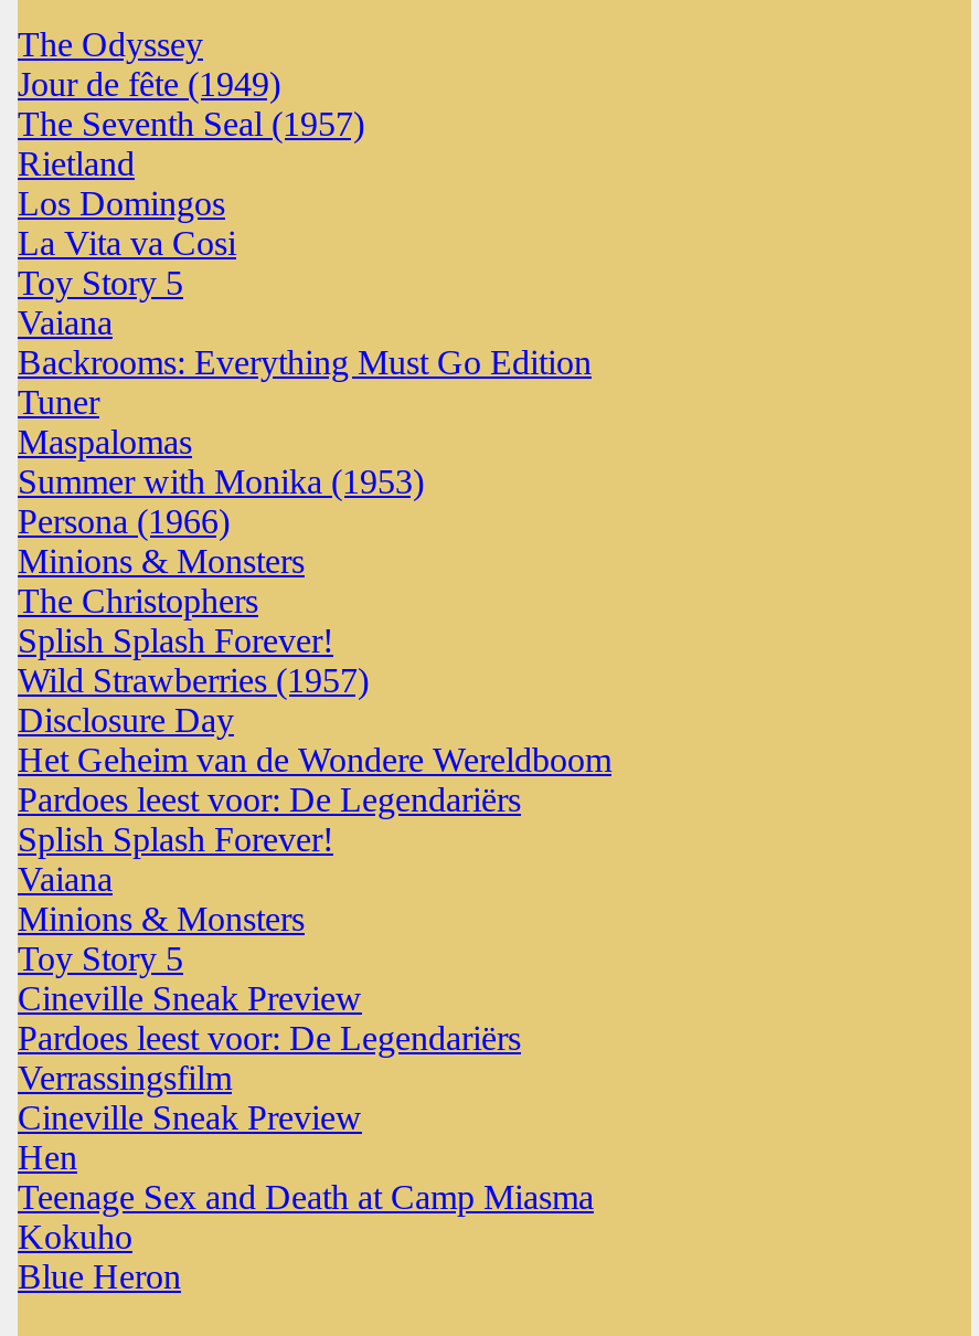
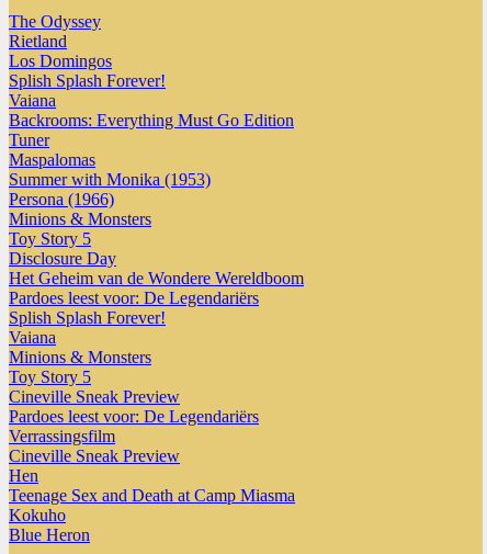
- Jour de fête (1949)
- The Seventh Seal (1957)

- La Vita va Cosi
- Toy Story 5
+ Splish Splash Forever!

- The Christophers
- Splish Splash Forever!
- Wild Strawberries (1957)
+ Toy Story 5
